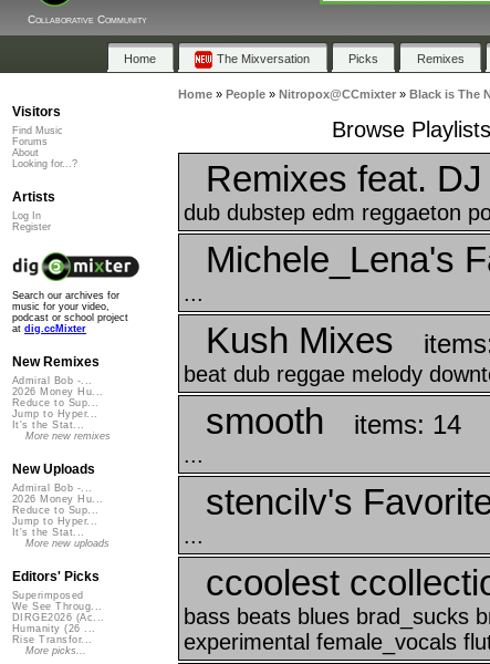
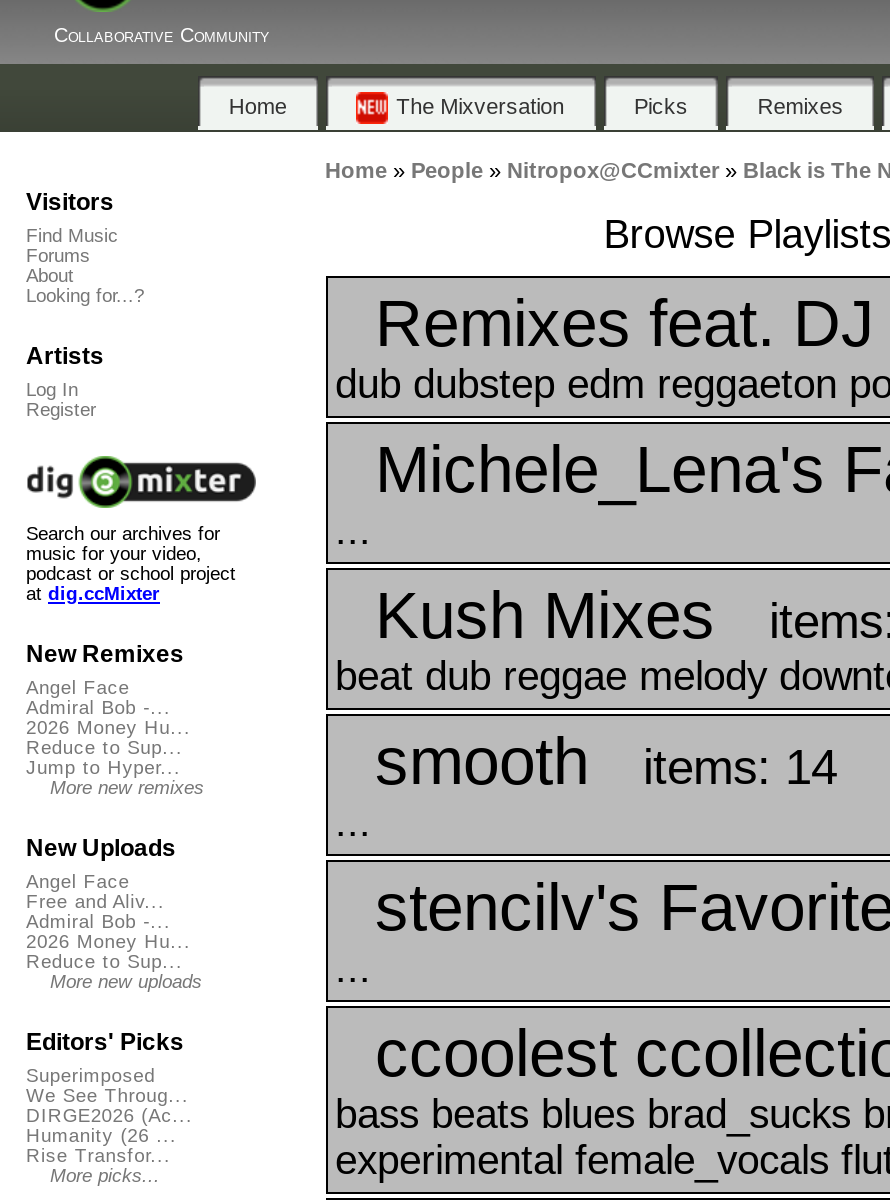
+ Angel Face

- It's the Stat...

moved down: Admiral Bob -... | 2026 Money Hu... | Reduce to Sup...

+ Angel Face
+ Free and Aliv...

- Jump to Hyper...
- It's the Stat...
